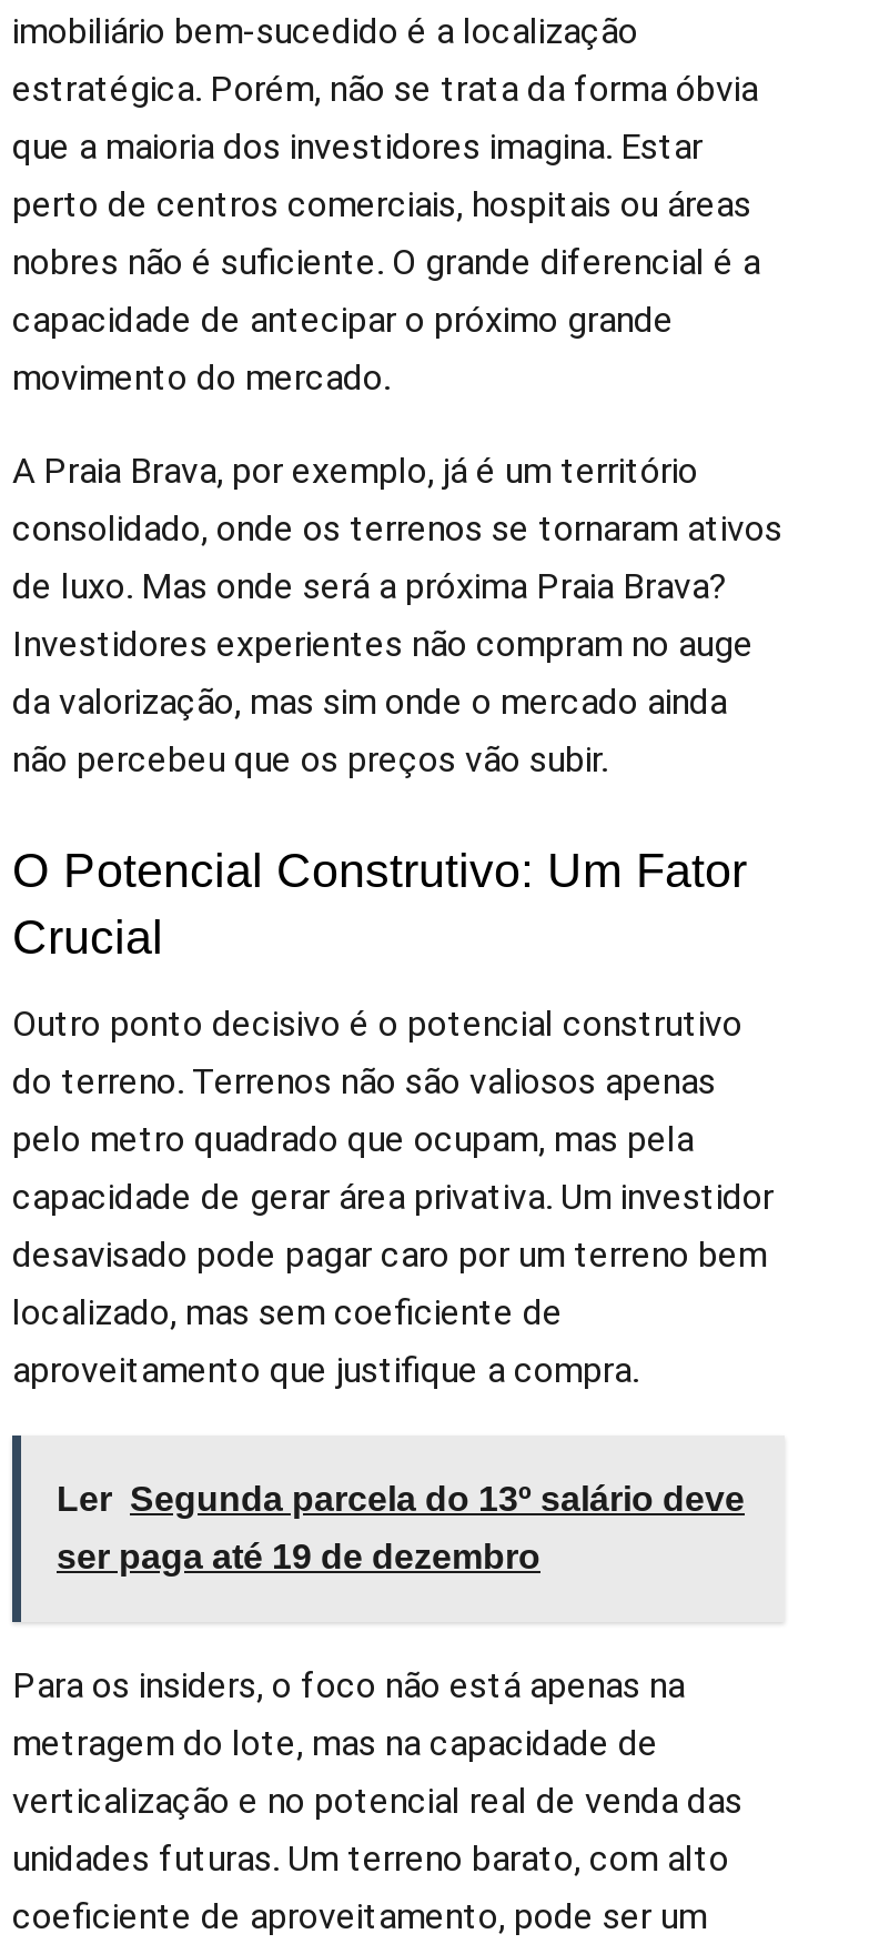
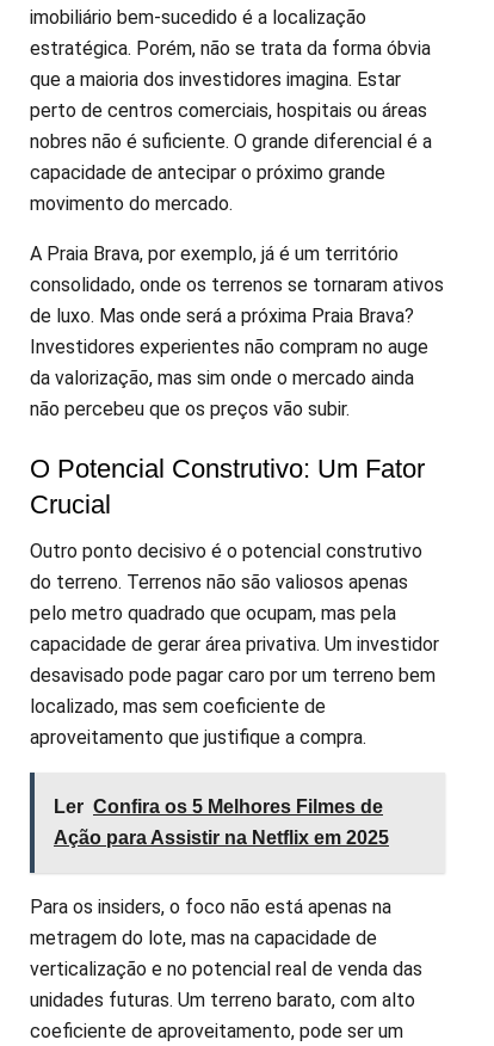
- Ler Segunda parcela do 13º salário deve
+ Ler Confira os 5 Melhores Filmes de

- ser paga até 19 de dezembro
+ Ação para Assistir na Netflix em 2025
